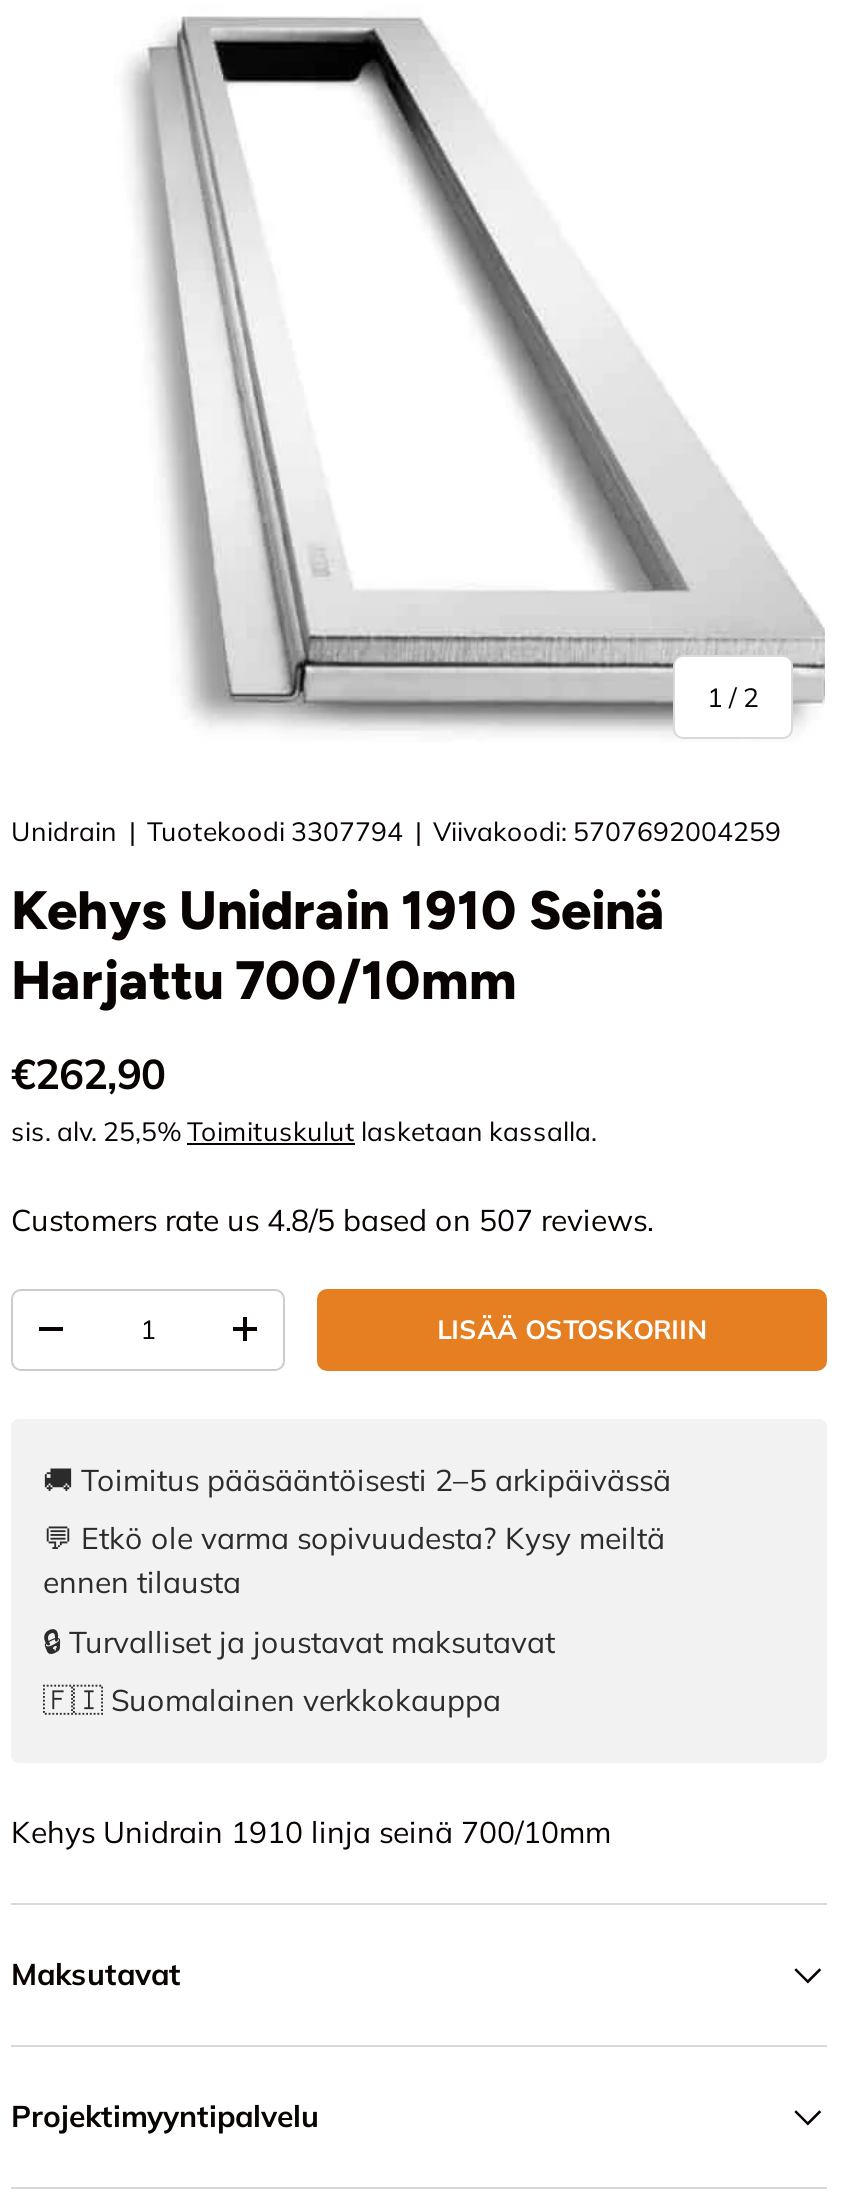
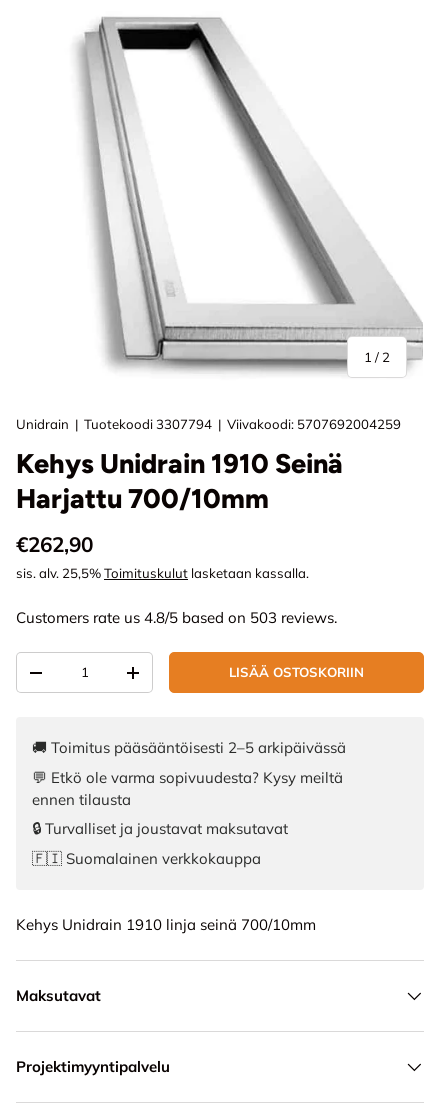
- Customers rate us 4.8/5 based on 507 reviews.
+ Customers rate us 4.8/5 based on 503 reviews.
